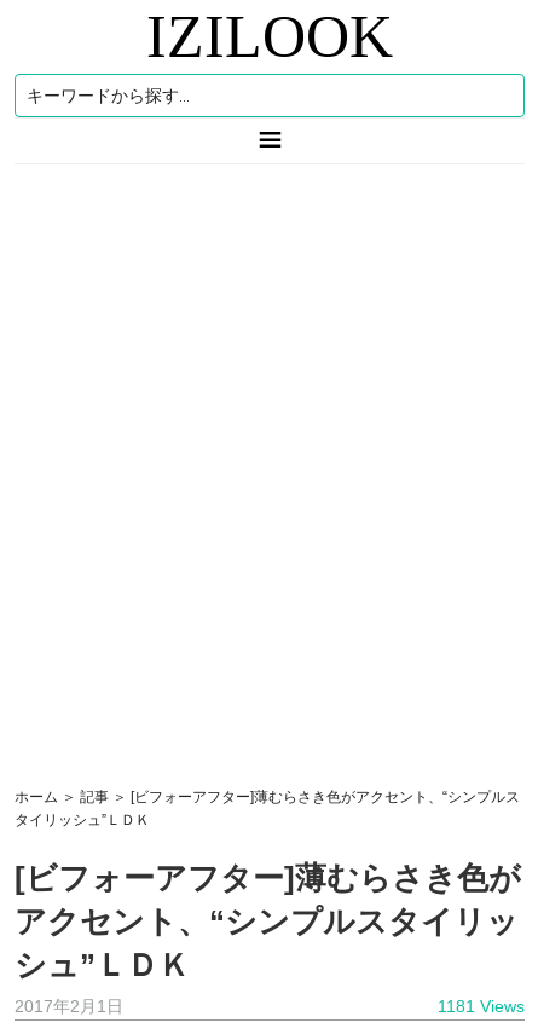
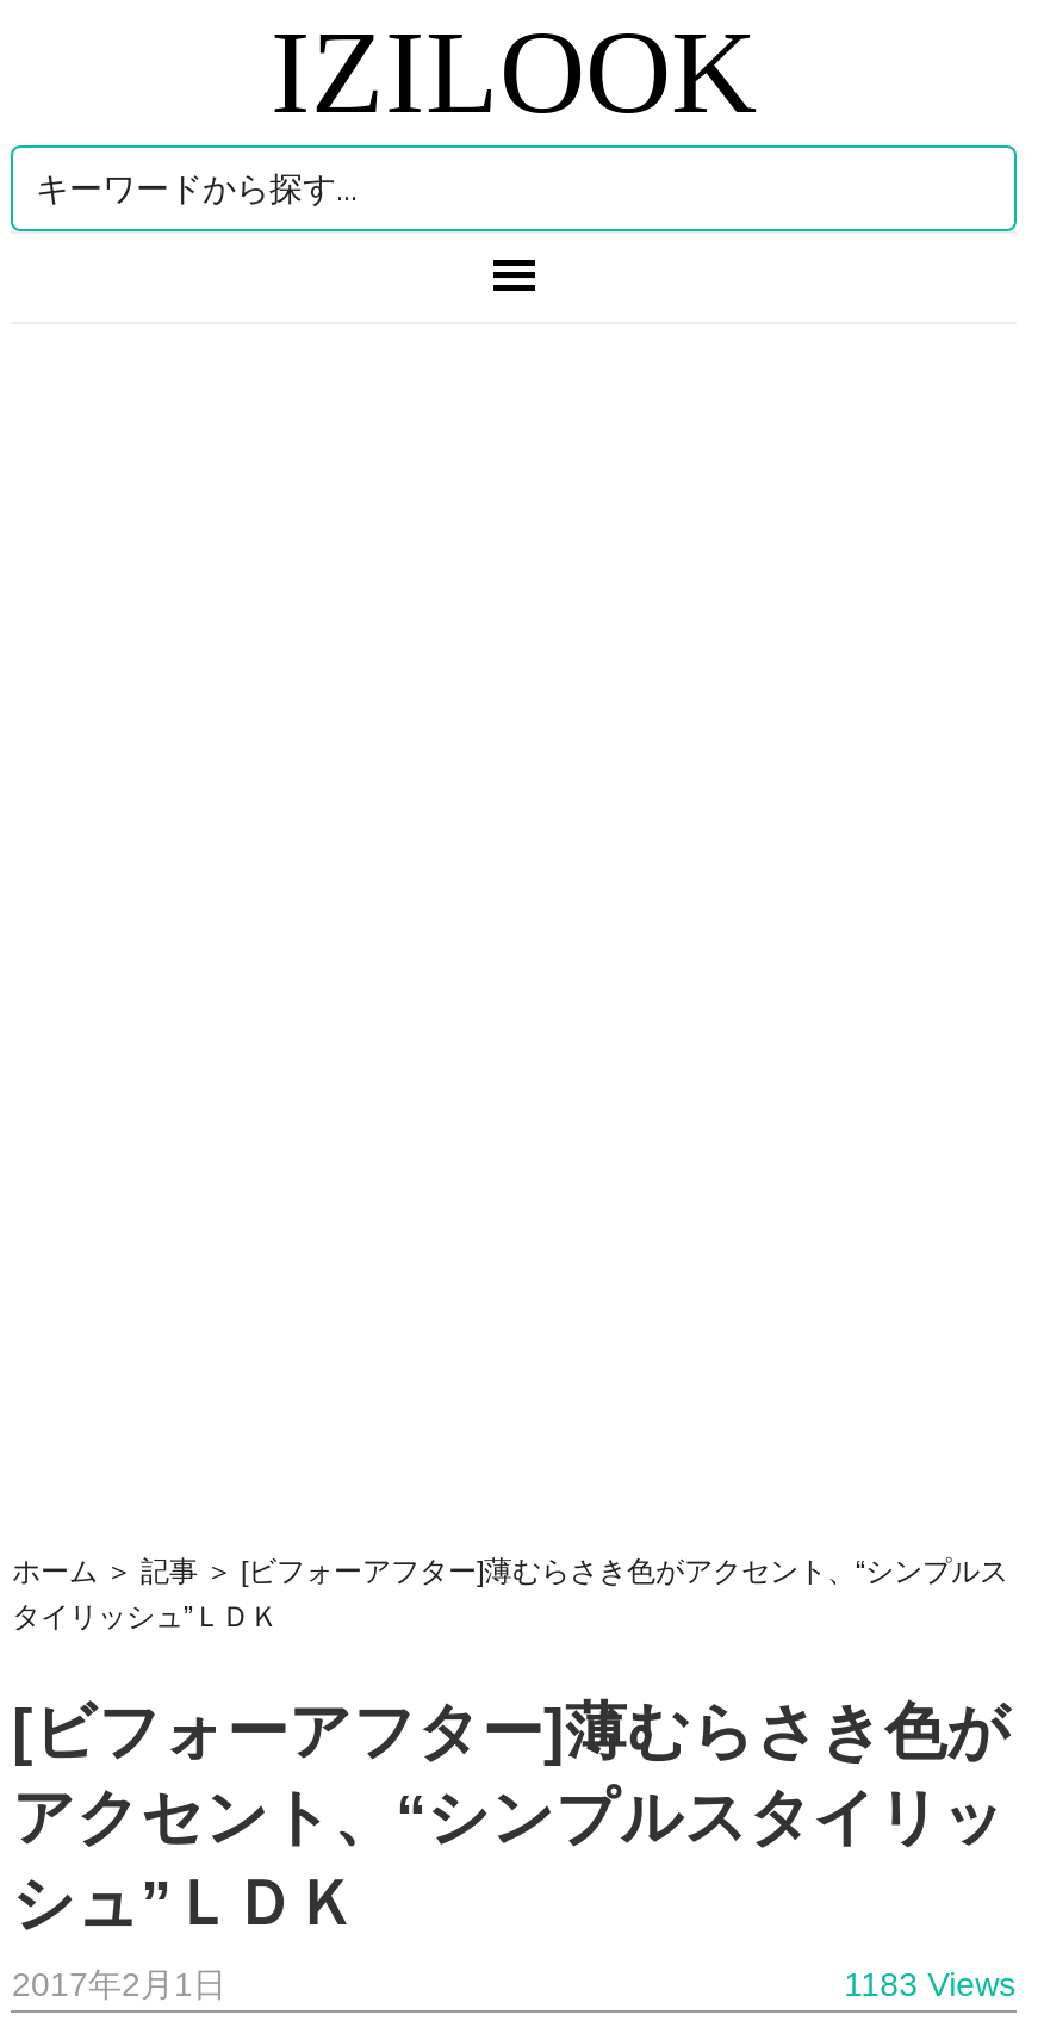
- 1181 Views
+ 1183 Views
